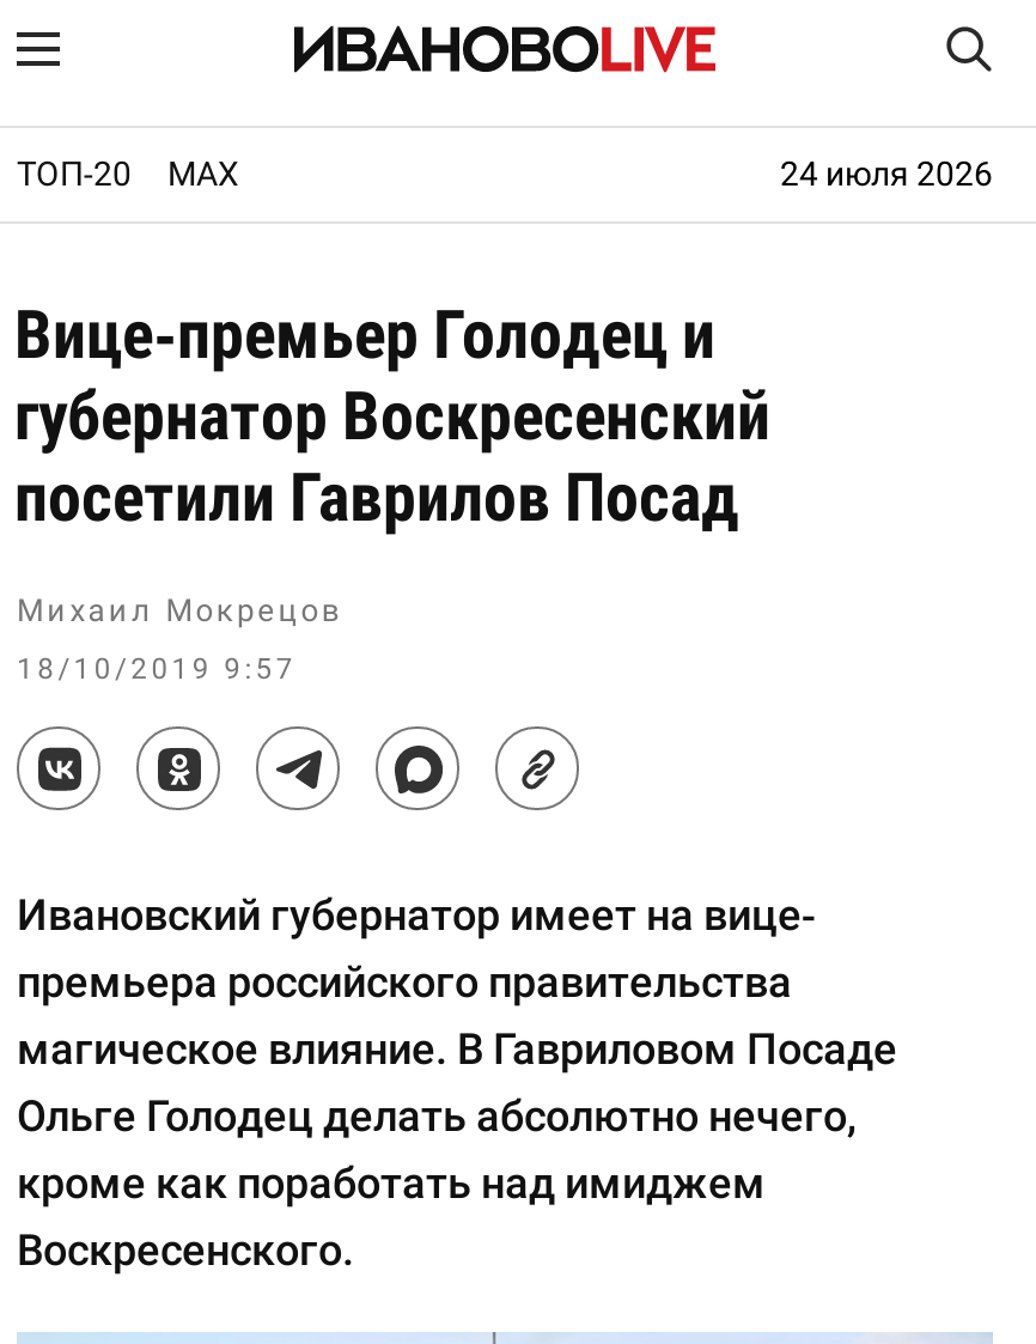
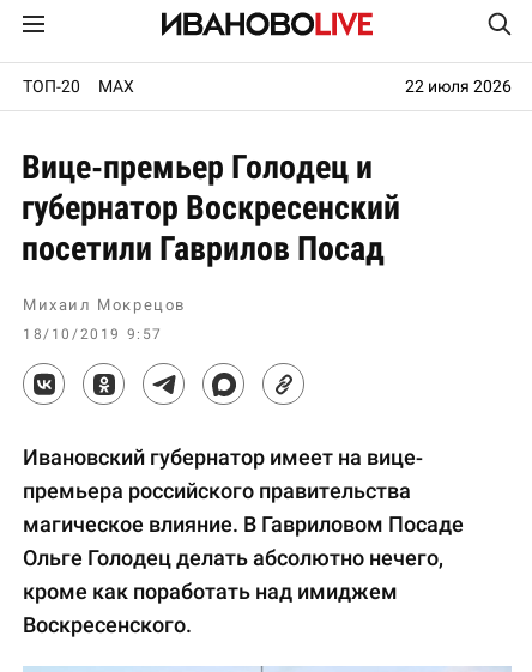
- 24 июля 2026
+ 22 июля 2026
